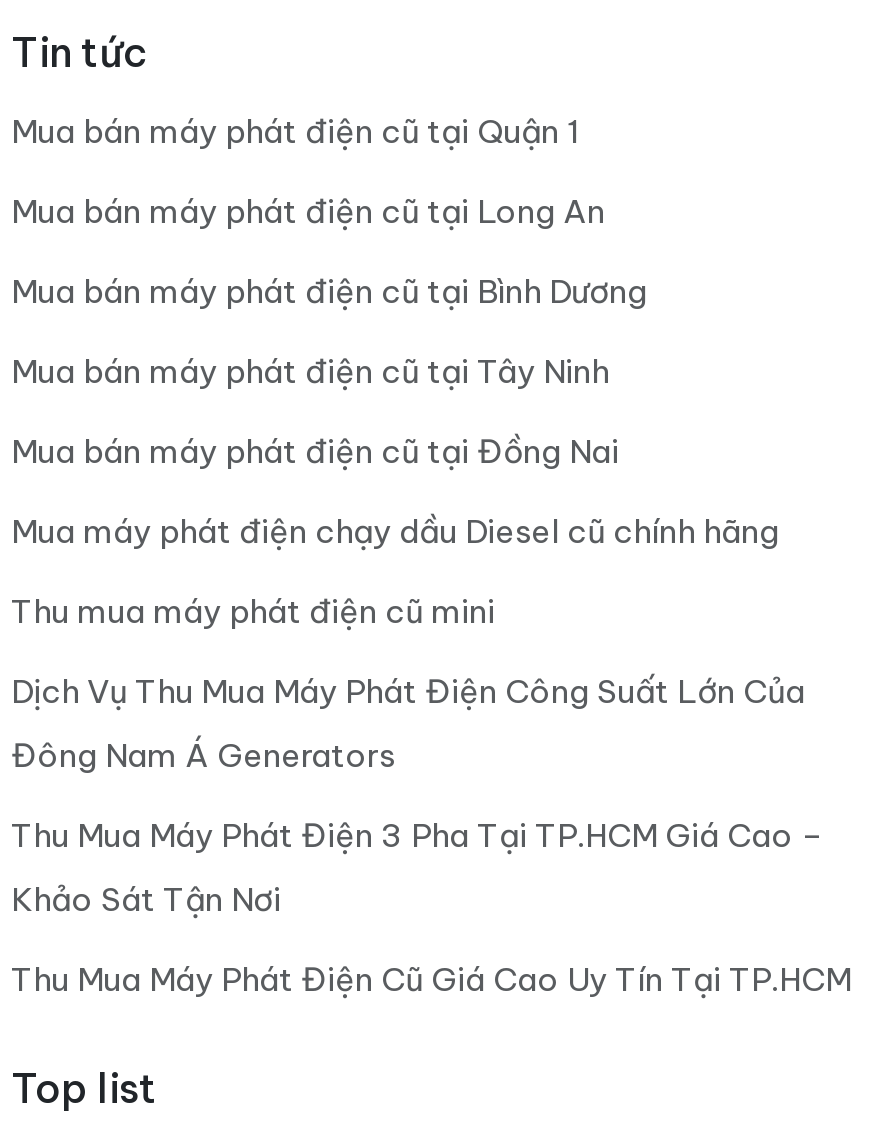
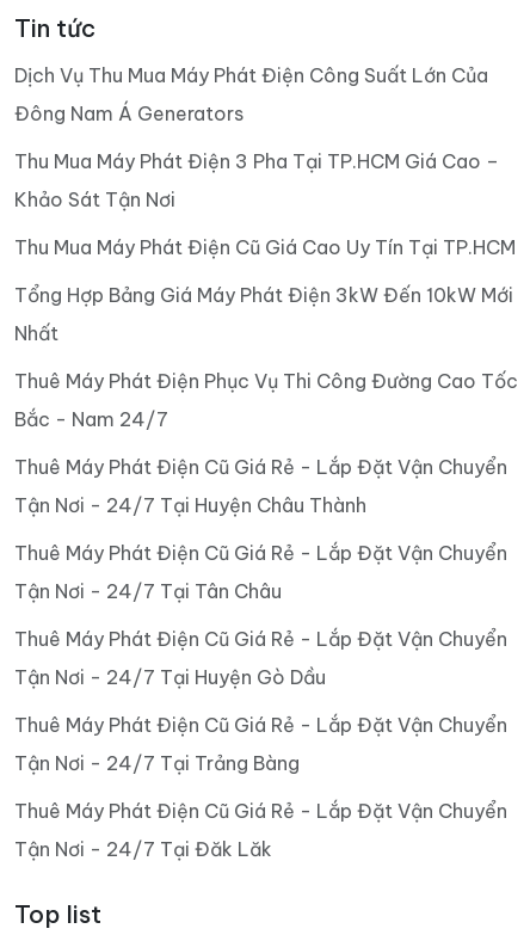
- Mua bán máy phát điện cũ tại Quận 1
- Mua bán máy phát điện cũ tại Long An
- Mua bán máy phát điện cũ tại Bình Dương
- Mua bán máy phát điện cũ tại Tây Ninh
- Mua bán máy phát điện cũ tại Đồng Nai
- Mua máy phát điện chạy dầu Diesel cũ chính hãng
- Thu mua máy phát điện cũ mini

moved up: Dịch Vụ Thu Mua Máy Phát Điện Công Suất Lớn Của | Đông Nam Á Generators | Thu Mua Máy Phát Điện 3 Pha Tại TP.HCM Giá Cao – | Khảo Sát Tận Nơi | Thu Mua Máy Phát Điện Cũ Giá Cao Uy Tín Tại TP.HCM

+ Tổng Hợp Bảng Giá Máy Phát Điện 3kW Đến 10kW Mới
+ Nhất
+ Thuê Máy Phát Điện Phục Vụ Thi Công Đường Cao Tốc
+ Bắc - Nam 24/7
+ Thuê Máy Phát Điện Cũ Giá Rẻ - Lắp Đặt Vận Chuyển
+ Tận Nơi - 24/7 Tại Huyện Châu Thành
+ Thuê Máy Phát Điện Cũ Giá Rẻ - Lắp Đặt Vận Chuyển
+ Tận Nơi - 24/7 Tại Tân Châu
+ Thuê Máy Phát Điện Cũ Giá Rẻ - Lắp Đặt Vận Chuyển
+ Tận Nơi - 24/7 Tại Huyện Gò Dầu
+ Thuê Máy Phát Điện Cũ Giá Rẻ - Lắp Đặt Vận Chuyển
+ Tận Nơi - 24/7 Tại Trảng Bàng
+ Thuê Máy Phát Điện Cũ Giá Rẻ - Lắp Đặt Vận Chuyển
+ Tận Nơi - 24/7 Tại Đăk Lăk
